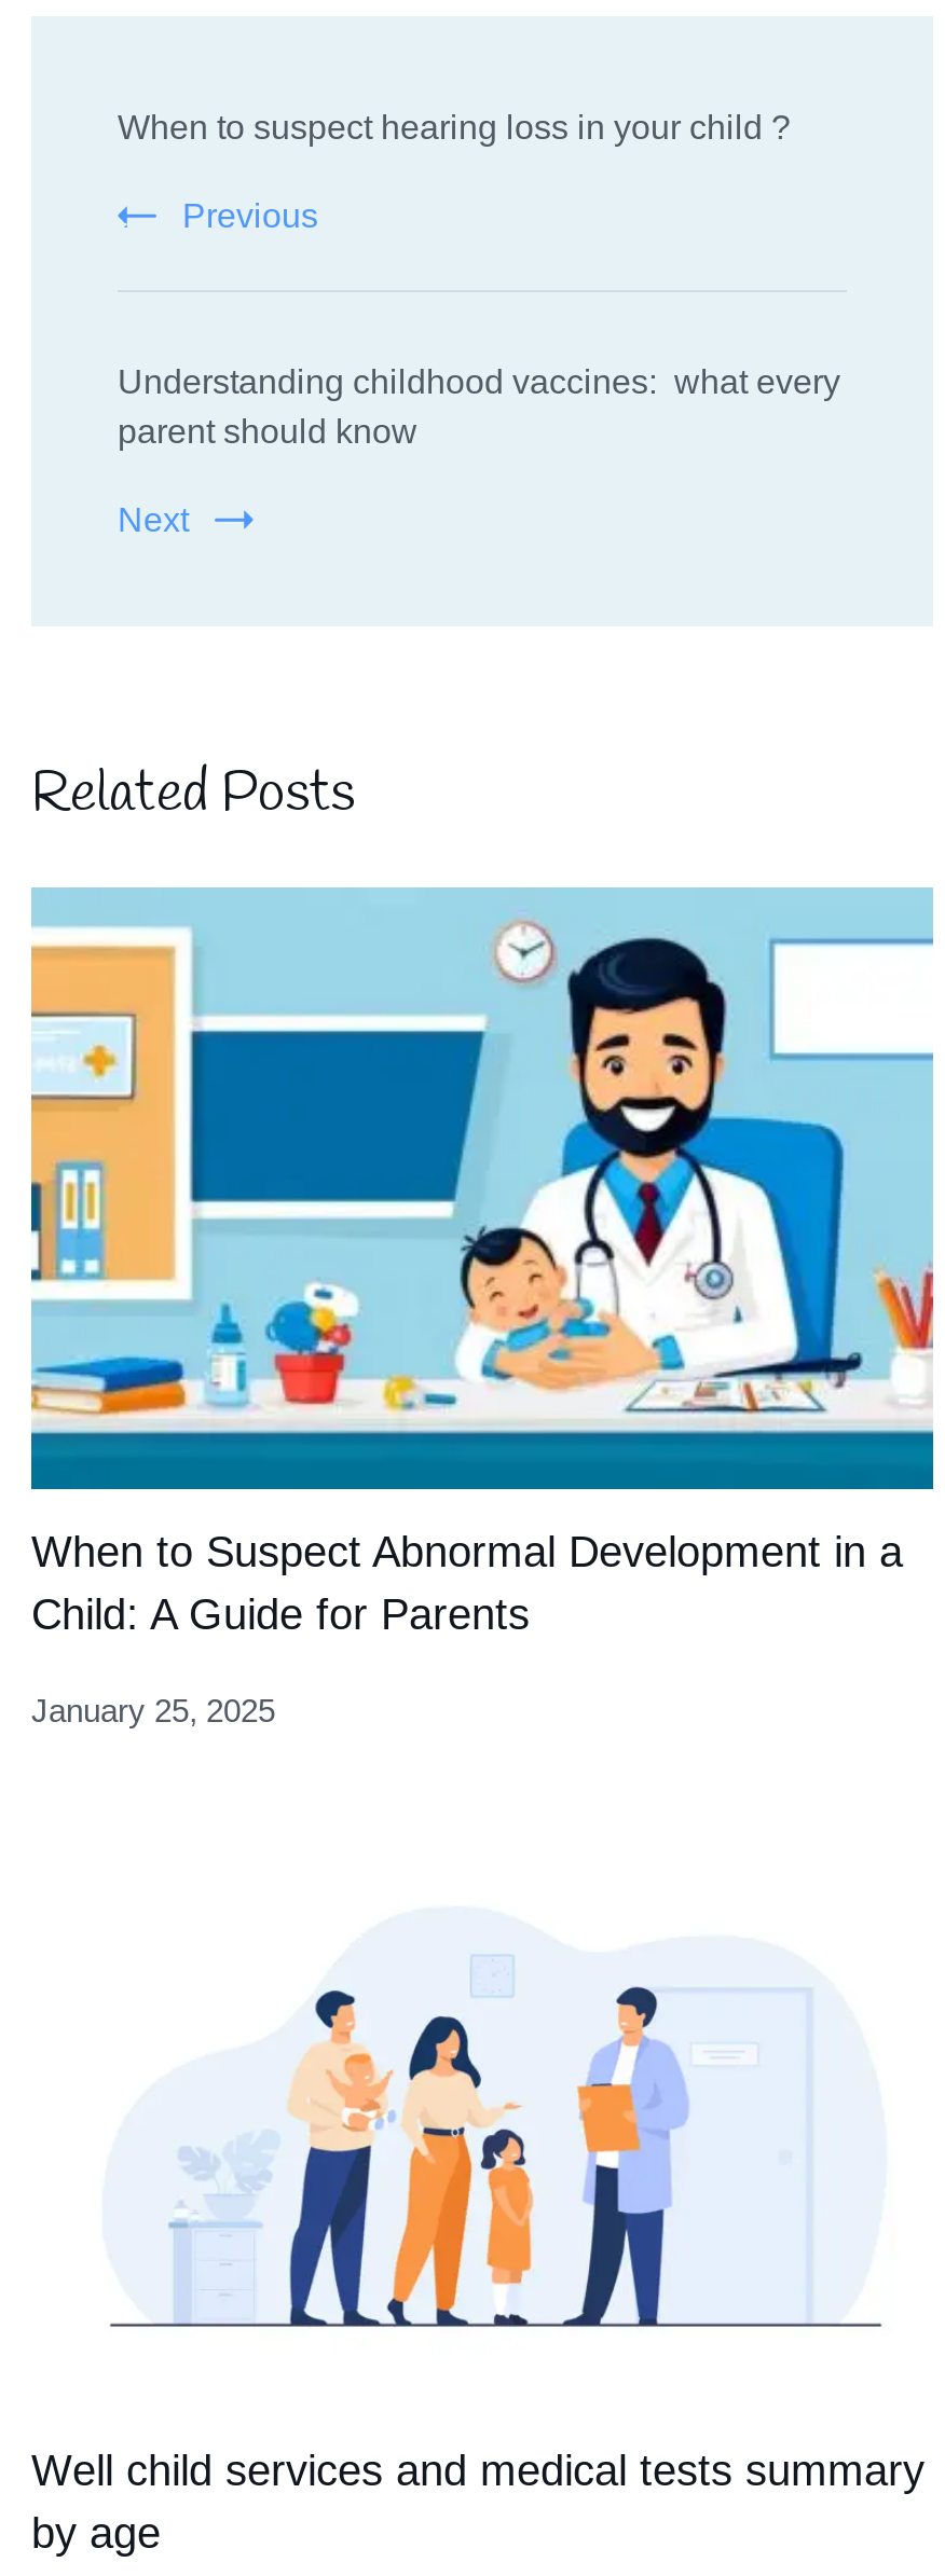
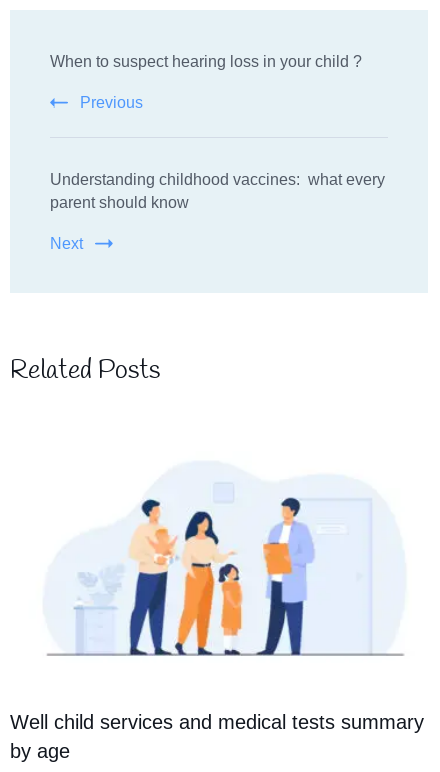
- [image]
- When to Suspect Abnormal Development in a
- Child: A Guide for Parents
- January 25, 2025
